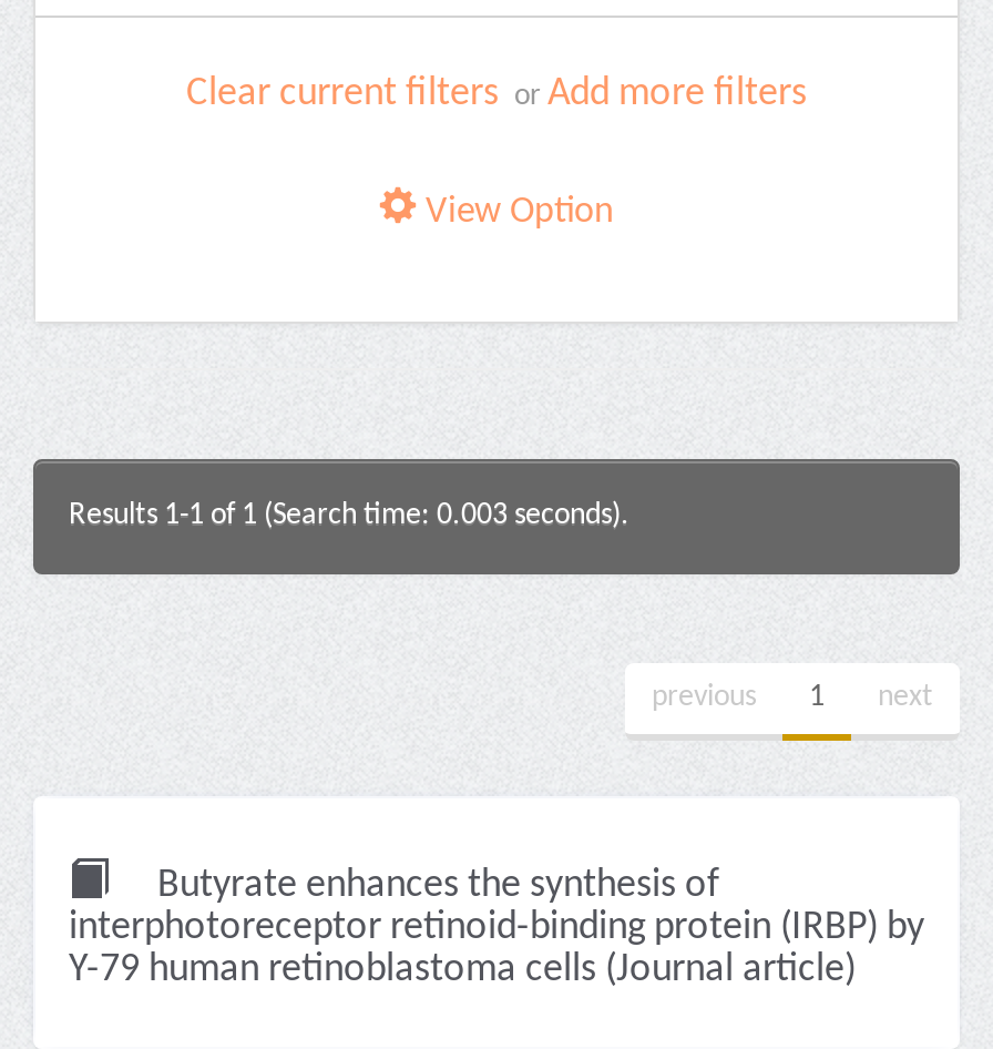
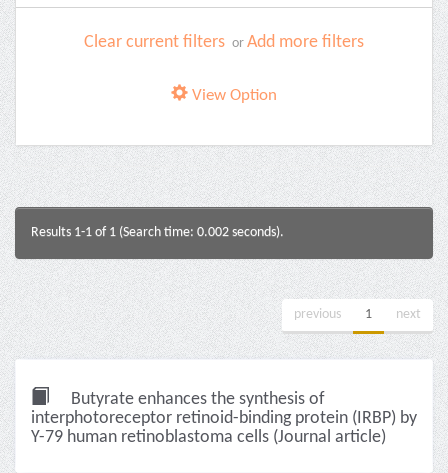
- Results 1-1 of 1 (Search time: 0.003 seconds).
+ Results 1-1 of 1 (Search time: 0.002 seconds).
